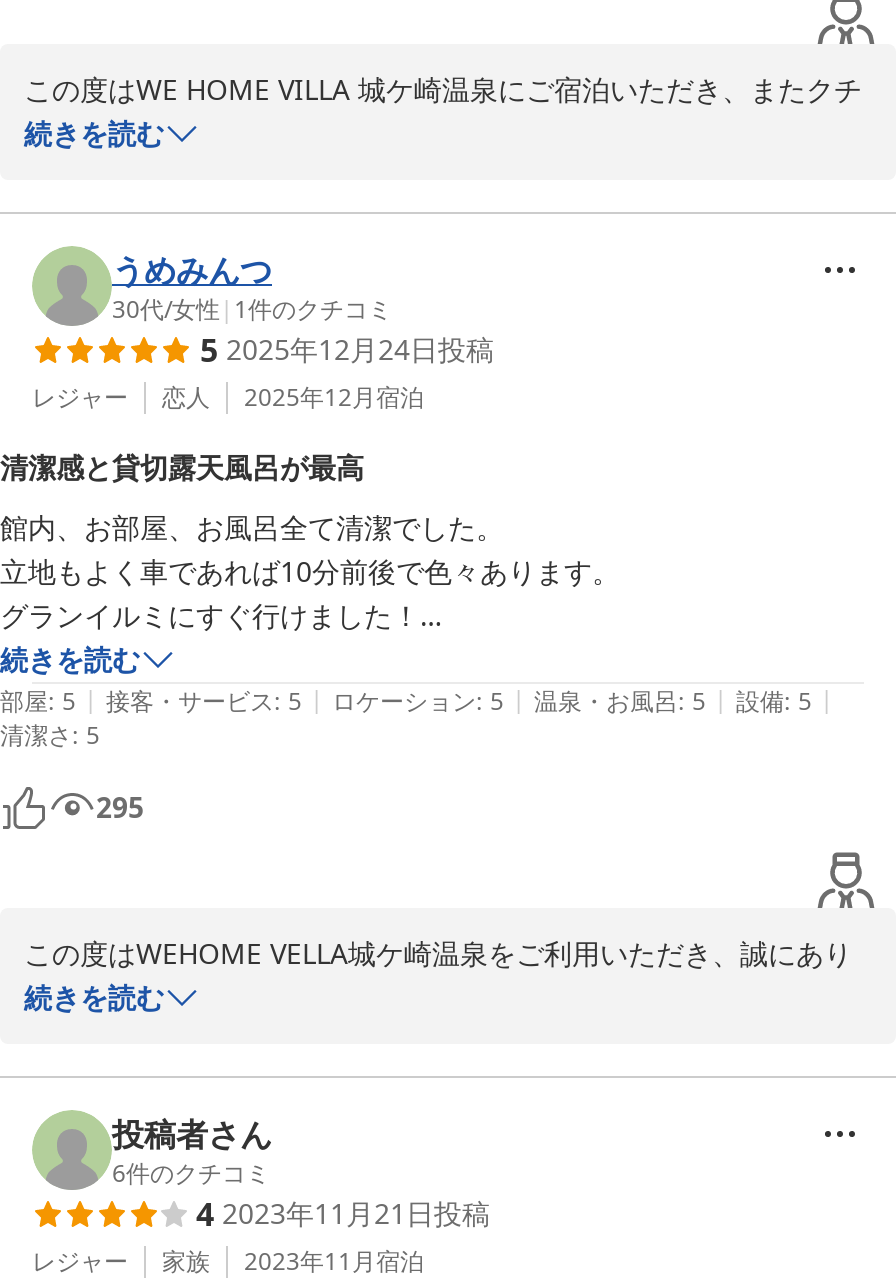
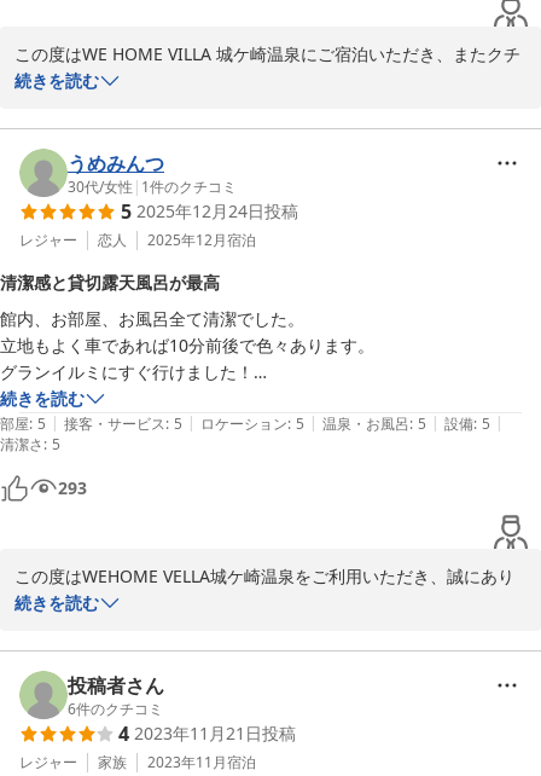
- 295
+ 293
